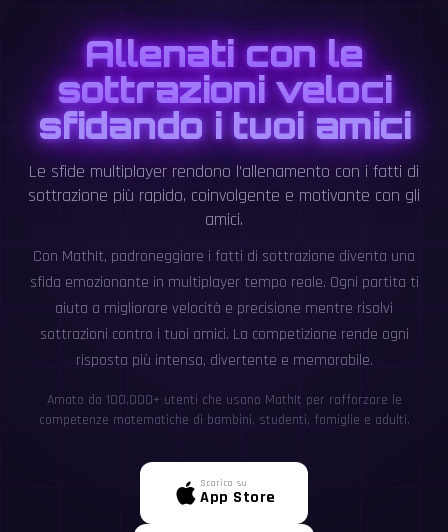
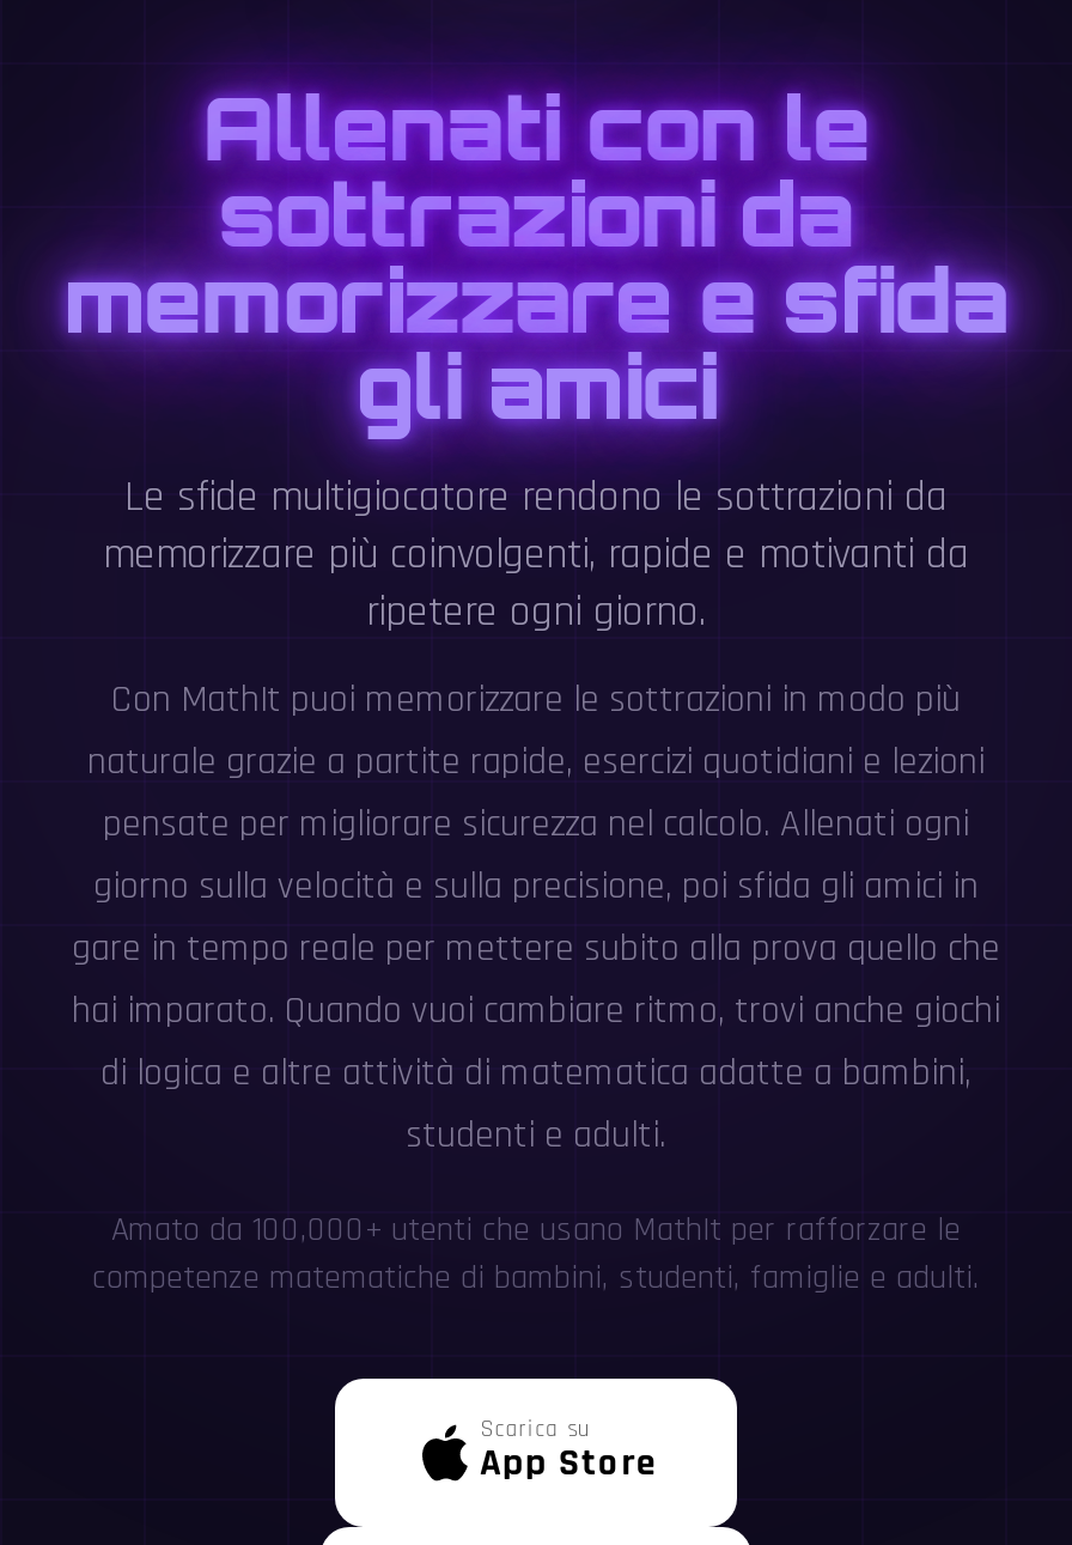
- sottrazioni veloci
- sfidando i tuoi amici
- Le sfide multiplayer rendono l’allenamento con i fatti di
- sottrazione più rapido, coinvolgente e motivante con gli
- amici.
+ sottrazioni da
+ memorizzare e sfida
+ gli amici
+ Le sfide multigiocatore rendono le sottrazioni da
+ memorizzare più coinvolgenti, rapide e motivanti da
+ ripetere ogni giorno.

- Con MathIt, padroneggiare i fatti di sottrazione diventa una
- sfida emozionante in multiplayer tempo reale. Ogni partita ti
- aiuta a migliorare velocità e precisione mentre risolvi
- sottrazioni contro i tuoi amici. La competizione rende ogni
- risposta più intensa, divertente e memorabile.
+ Con MathIt puoi memorizzare le sottrazioni in modo più
+ naturale grazie a partite rapide, esercizi quotidiani e lezioni
+ pensate per migliorare sicurezza nel calcolo. Allenati ogni
+ giorno sulla velocità e sulla precisione, poi sfida gli amici in
+ gare in tempo reale per mettere subito alla prova quello che
+ hai imparato. Quando vuoi cambiare ritmo, trovi anche giochi
+ di logica e altre attività di matematica adatte a bambini,
+ studenti e adulti.
